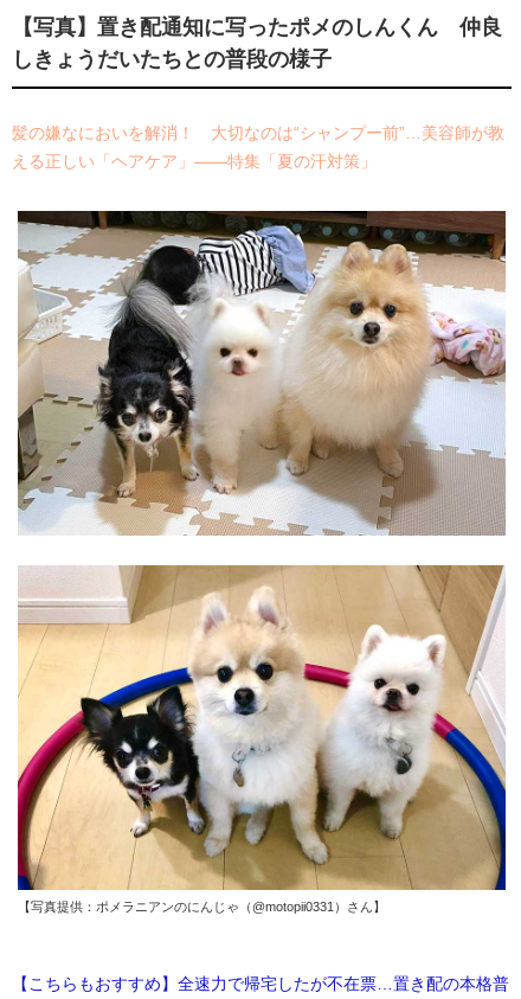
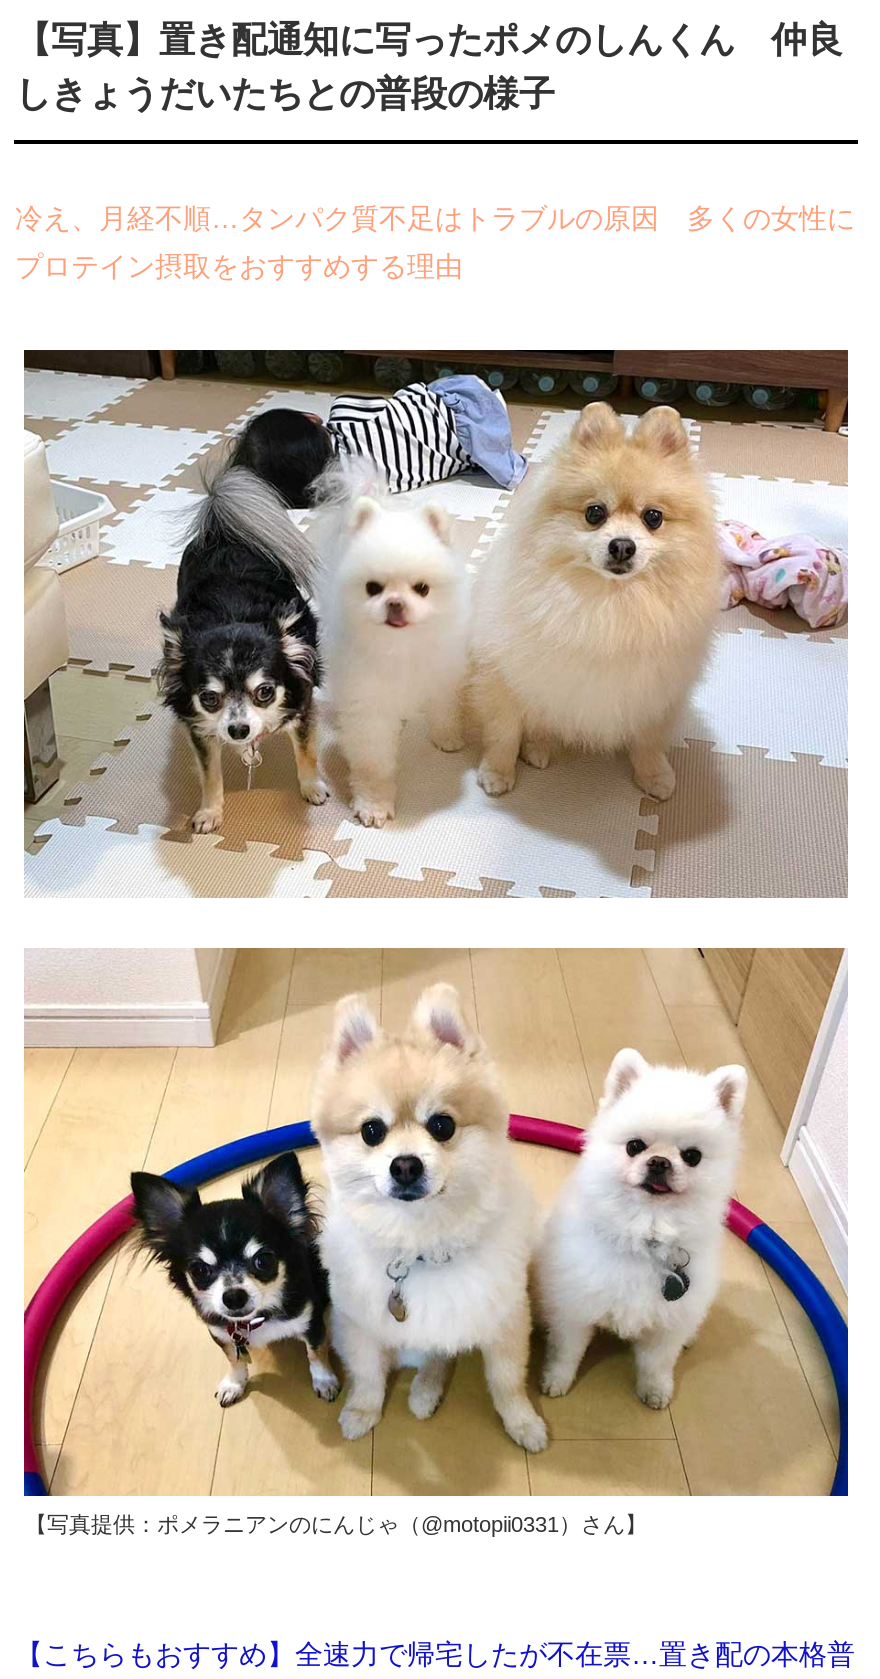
- 髪の嫌なにおいを解消！ 大切なのは“シャンプー前”…美容師が教
+ 冷え、月経不順…タンパク質不足はトラブルの原因 多くの女性に

- える正しい「ヘアケア」――特集「夏の汗対策」
+ プロテイン摂取をおすすめする理由
